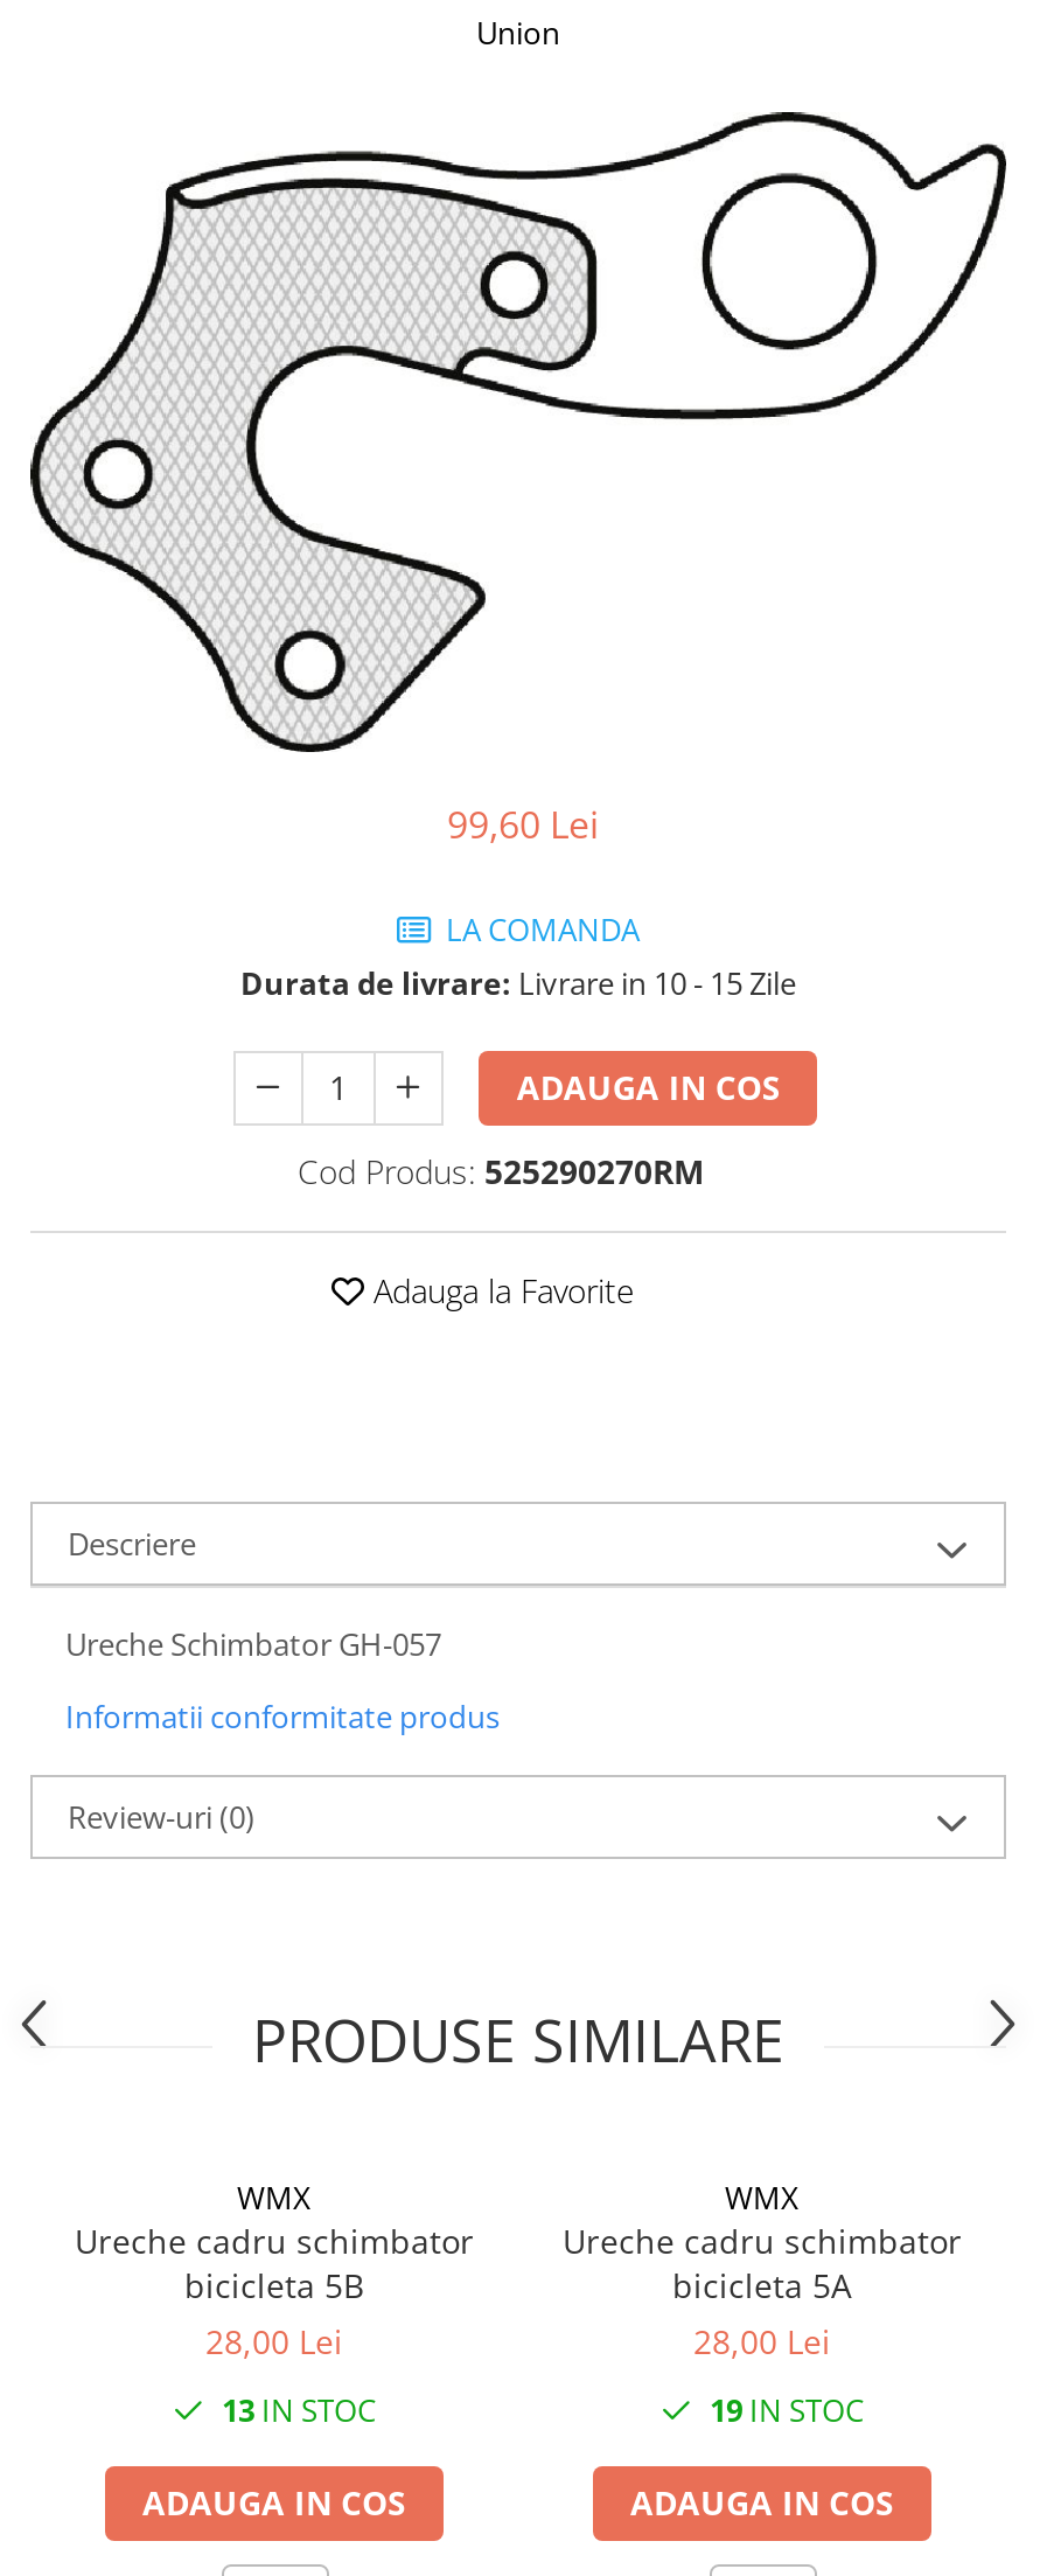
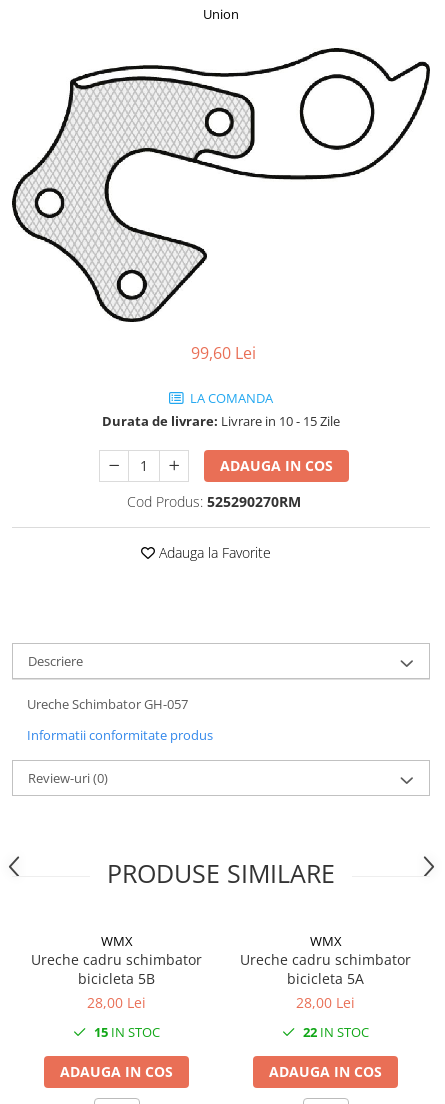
- 13 IN STOC
+ 15 IN STOC

- 19 IN STOC
+ 22 IN STOC
